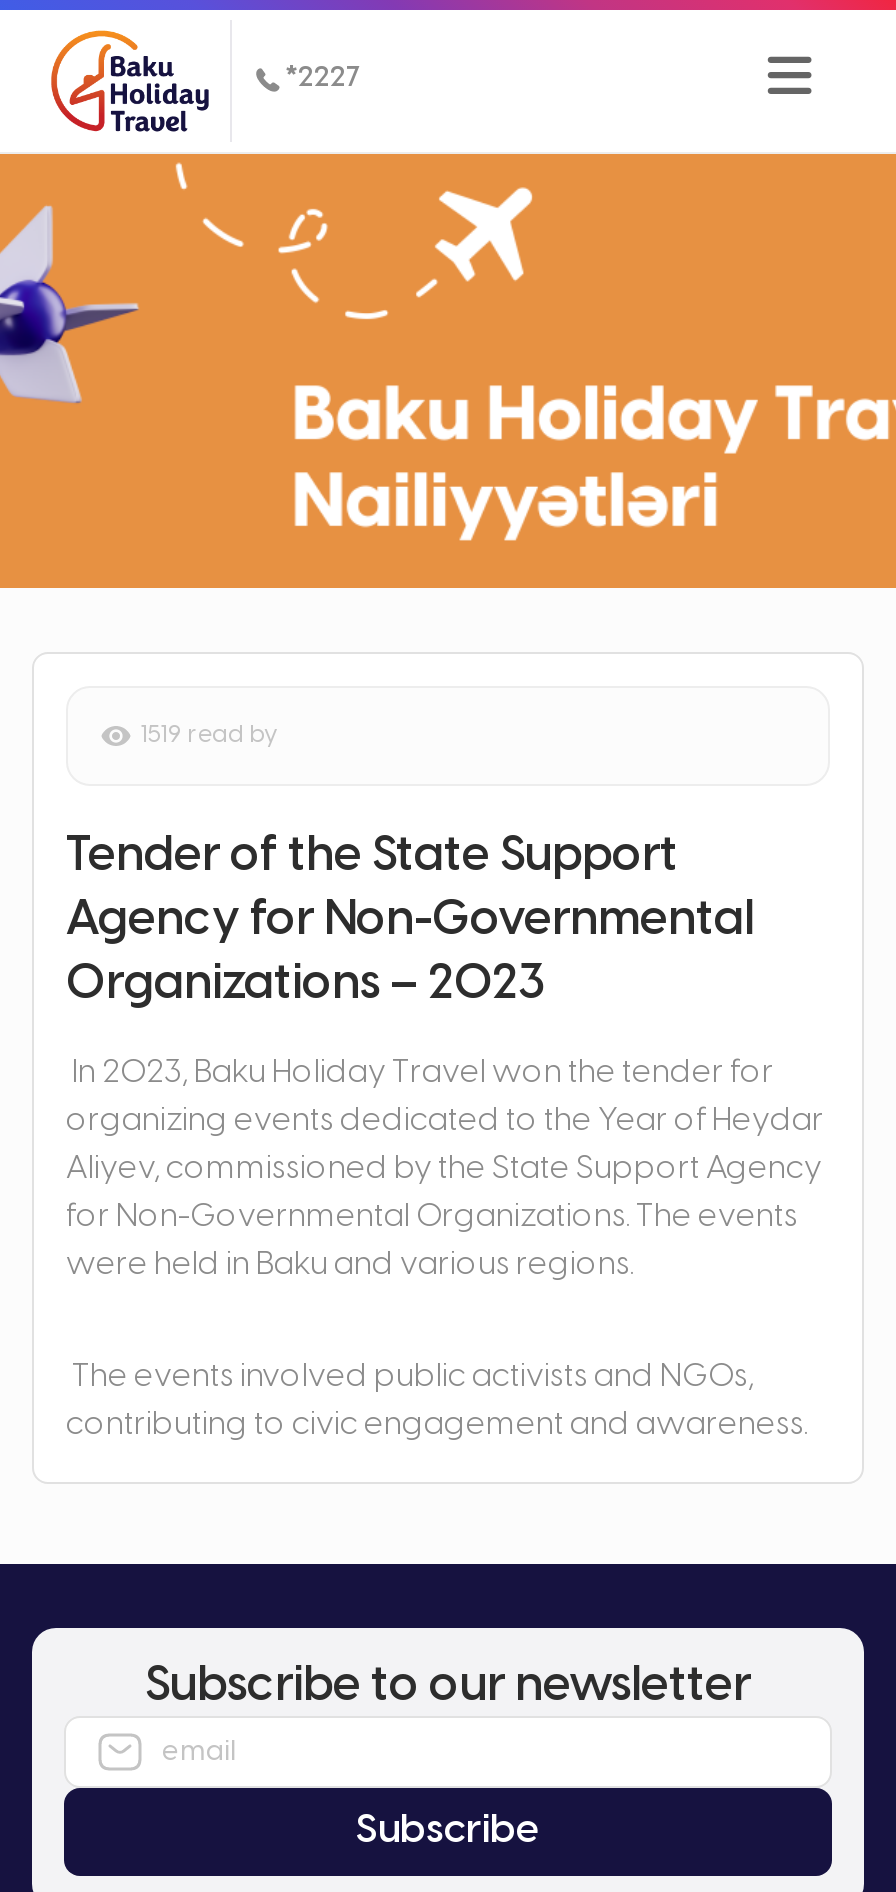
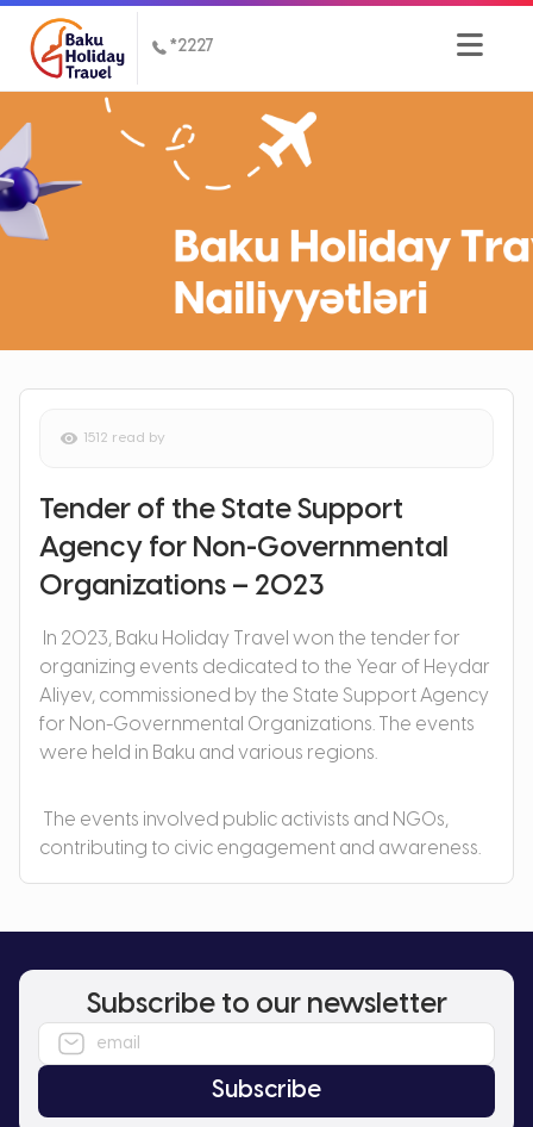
- 1519 read by
+ 1512 read by
